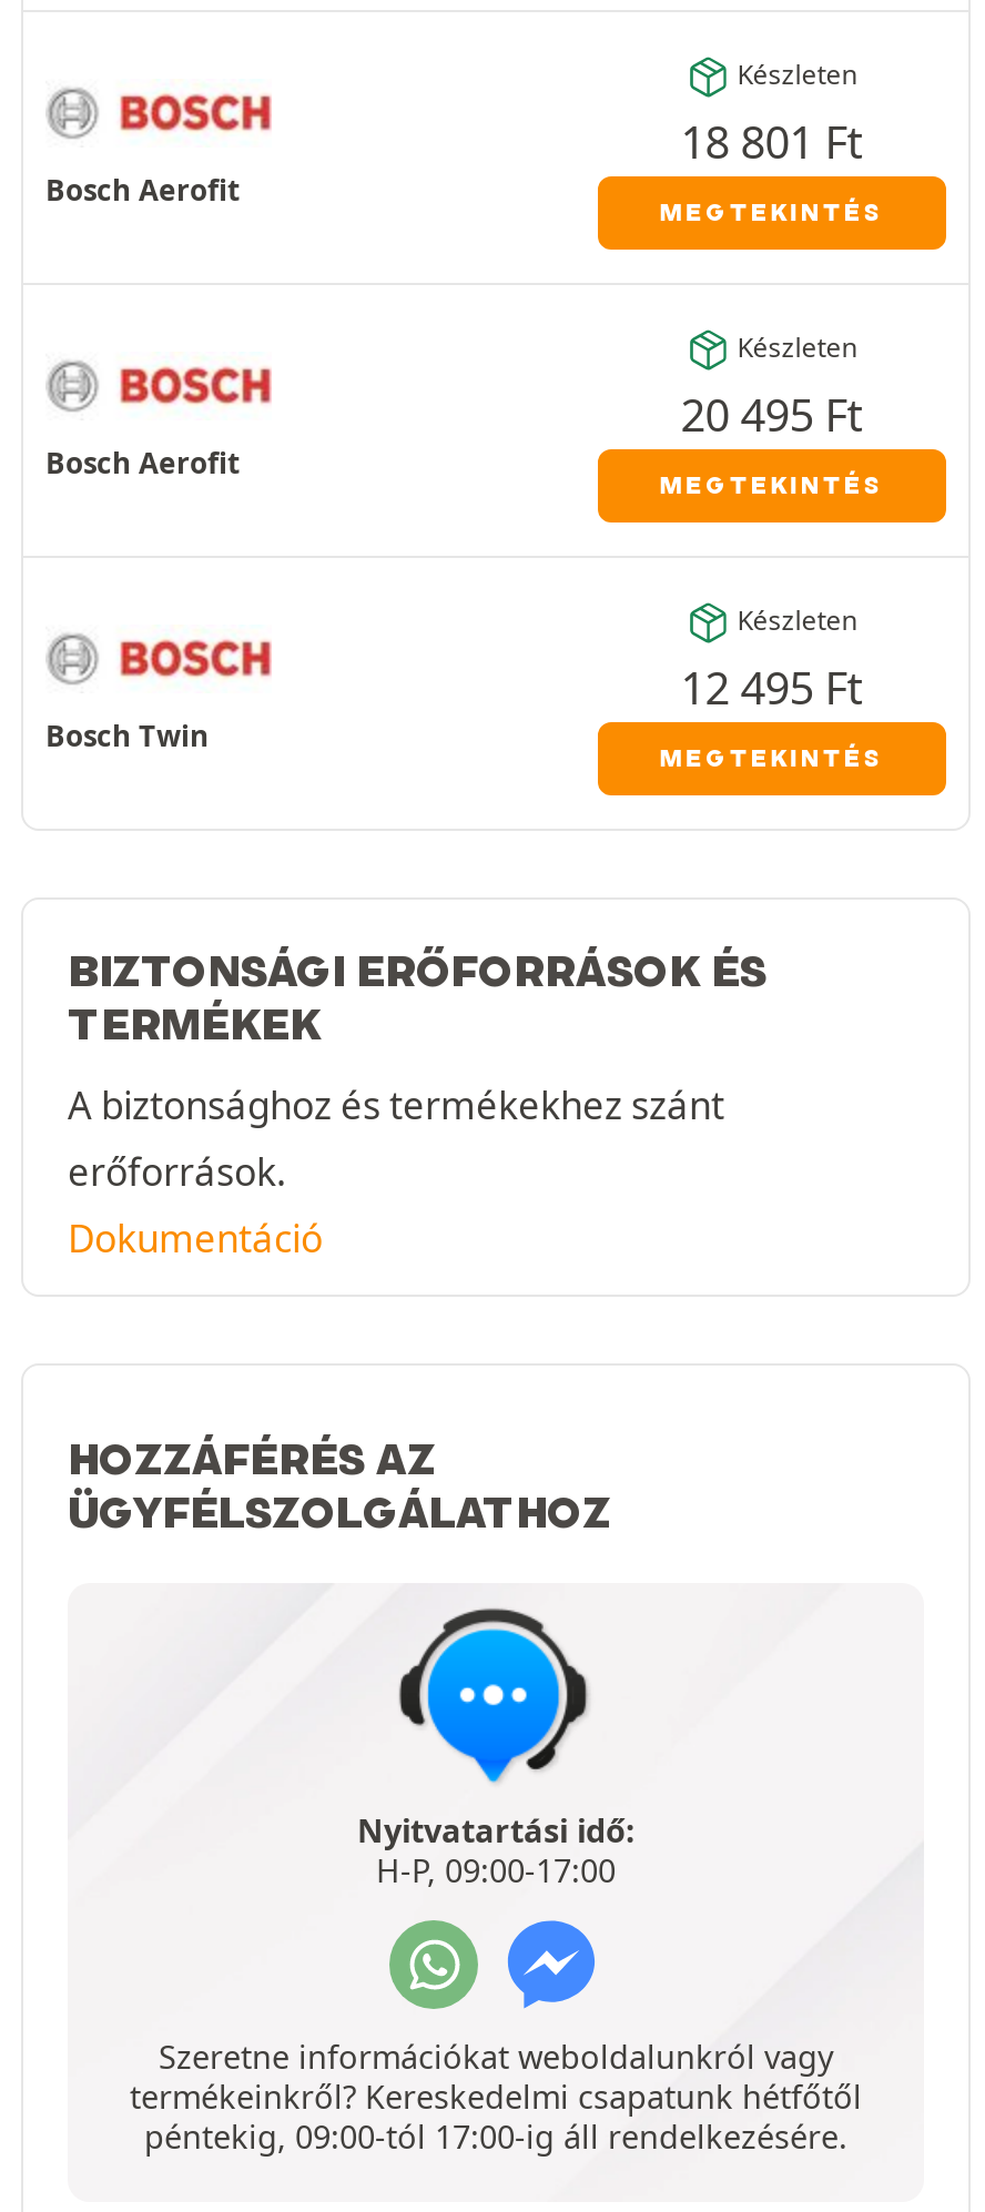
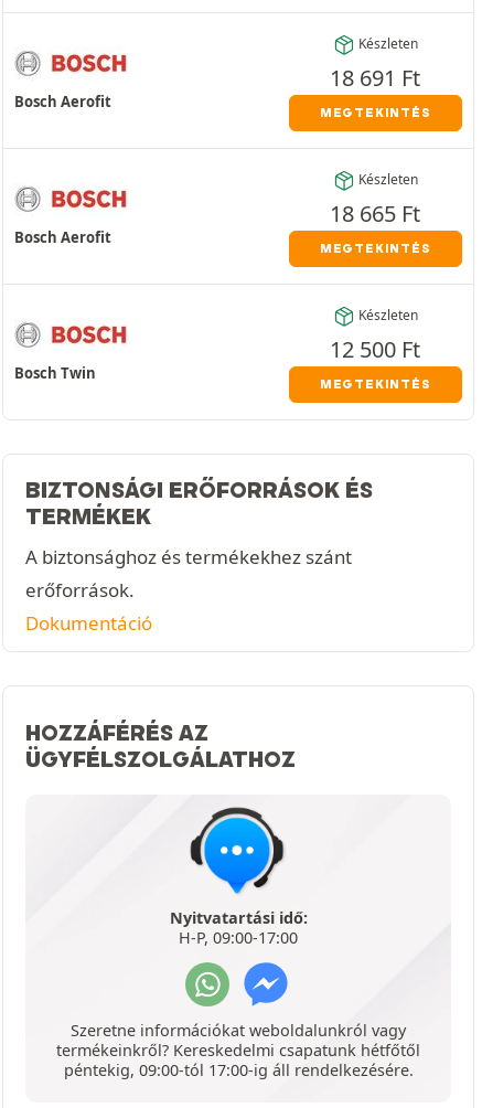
- 18 801 Ft
+ 18 691 Ft

- 20 495 Ft
+ 18 665 Ft

- 12 495 Ft
+ 12 500 Ft
